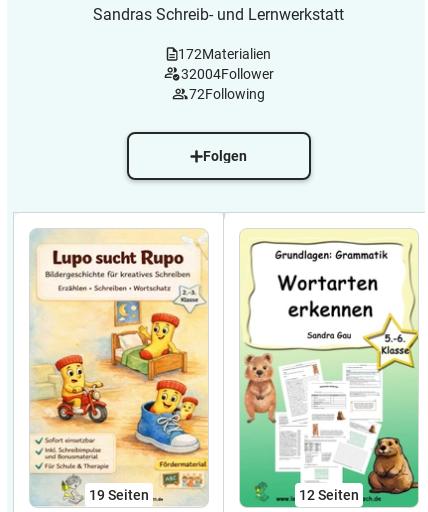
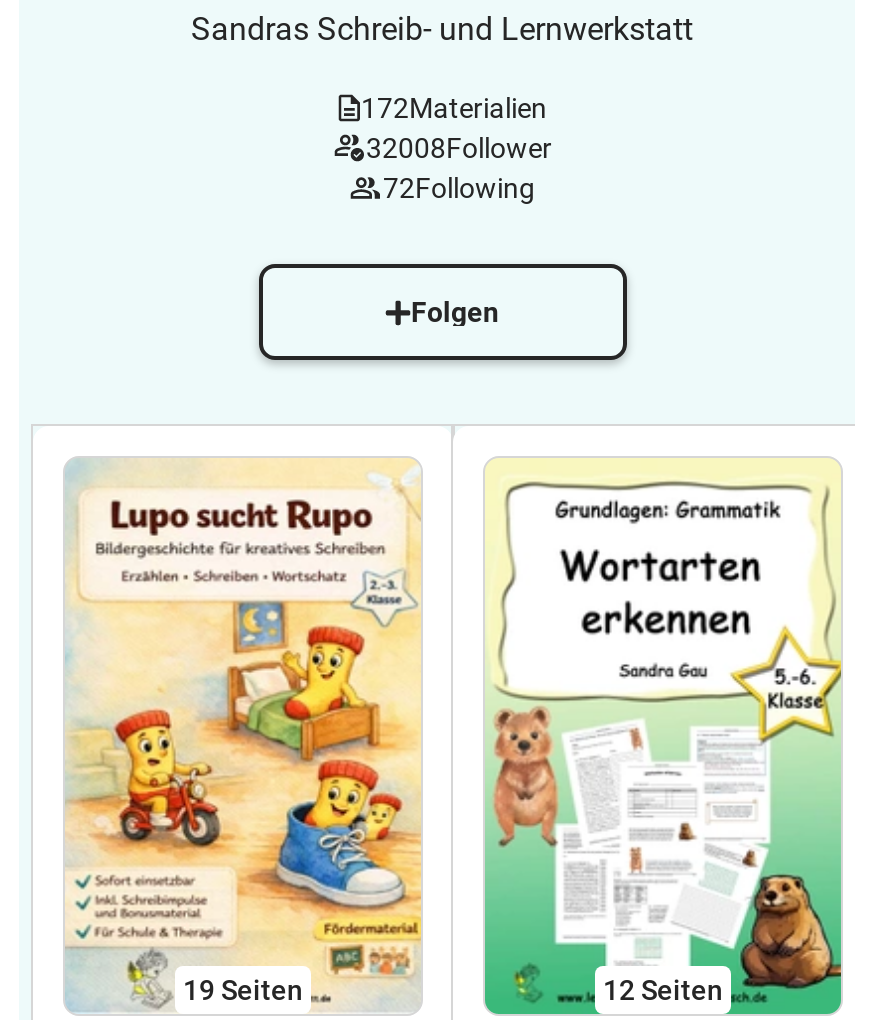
- 32004Follower
+ 32008Follower
